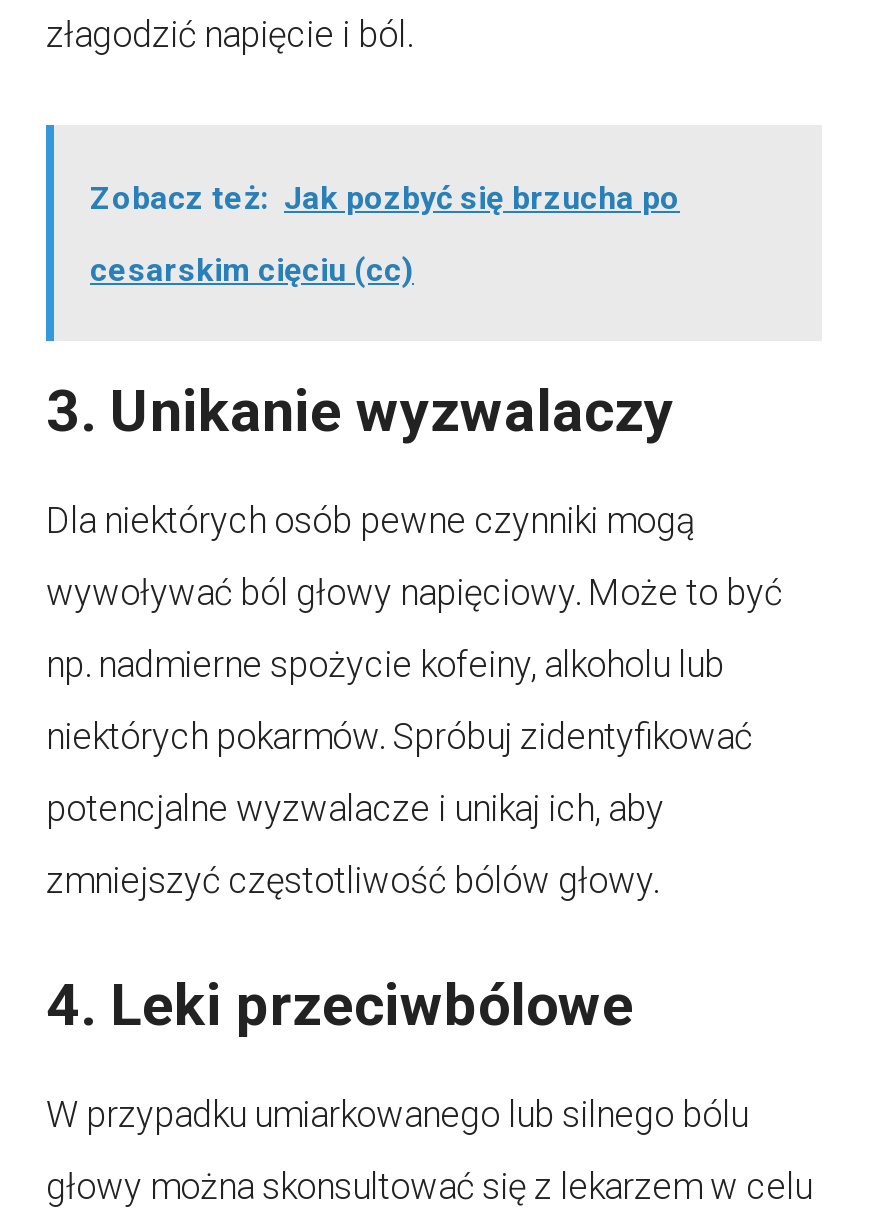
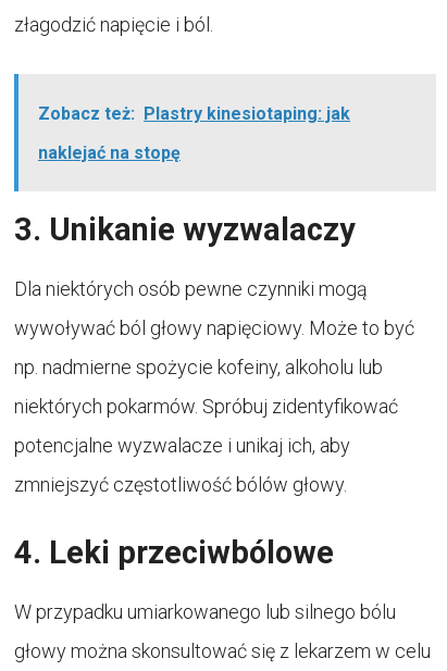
- Zobacz też: Jak pozbyć się brzucha po
+ Zobacz też: Plastry kinesiotaping: jak

- cesarskim cięciu (cc)
+ naklejać na stopę
